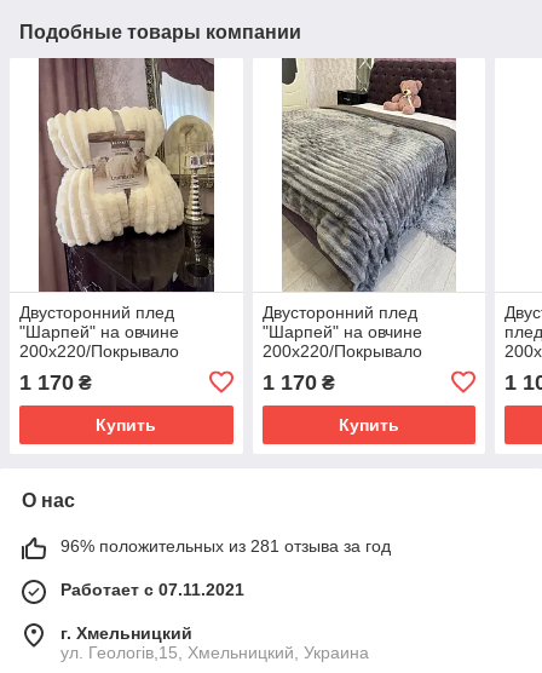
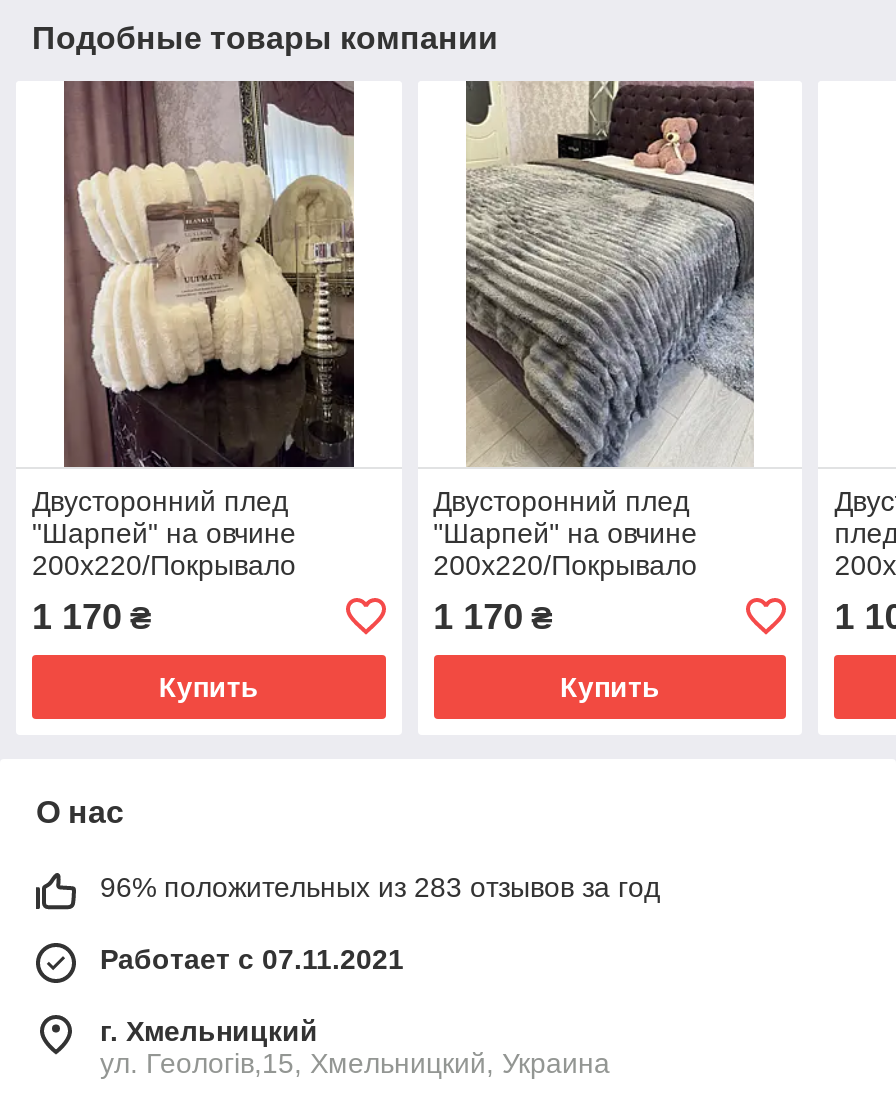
- 96% положительных из 281 отзыва за год
+ 96% положительных из 283 отзывов за год
